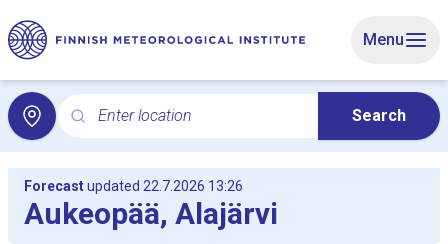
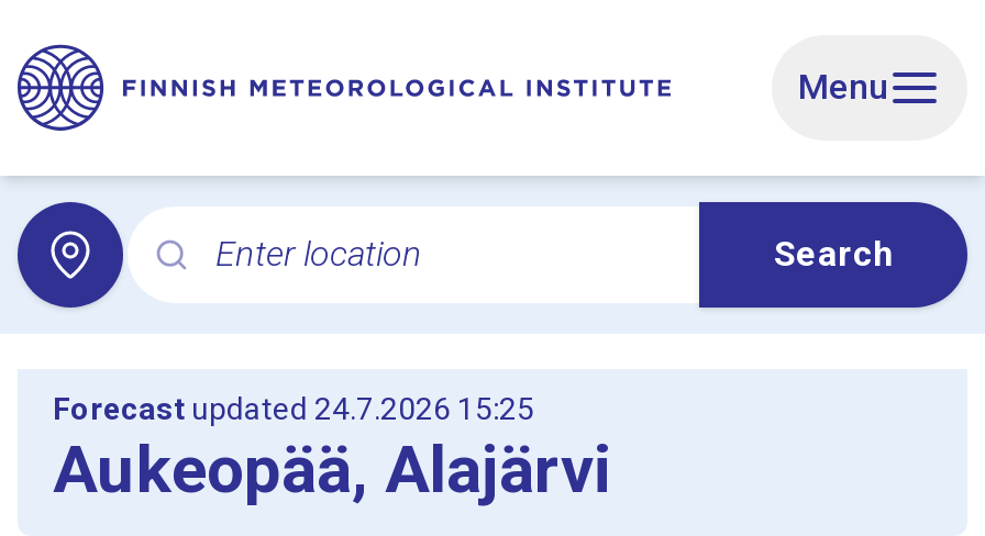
- Forecast updated 22.7.2026 13:26
+ Forecast updated 24.7.2026 15:25
